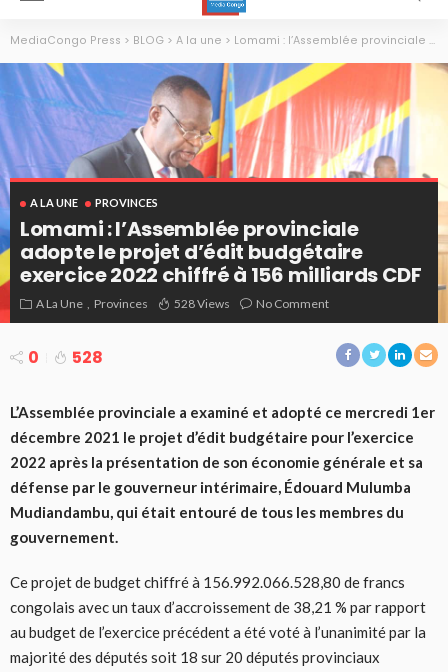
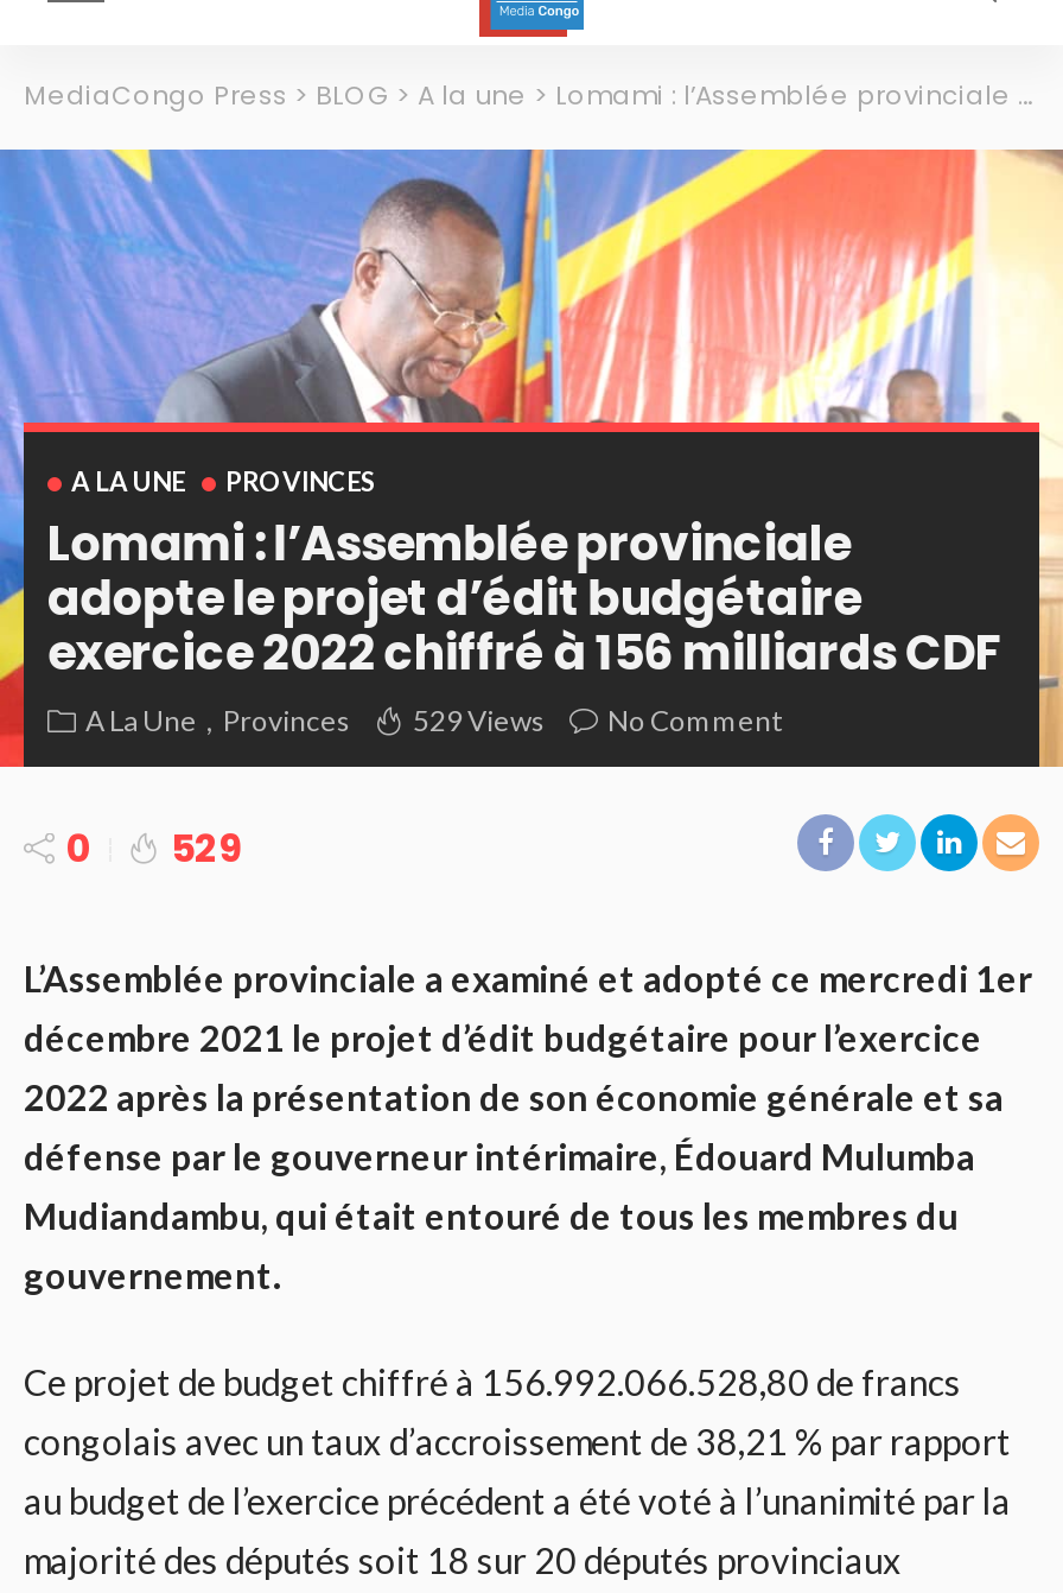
- A La Une Provinces 528 Views No Comment
+ A La Une Provinces 529 Views No Comment

- 0 528
+ 0 529
